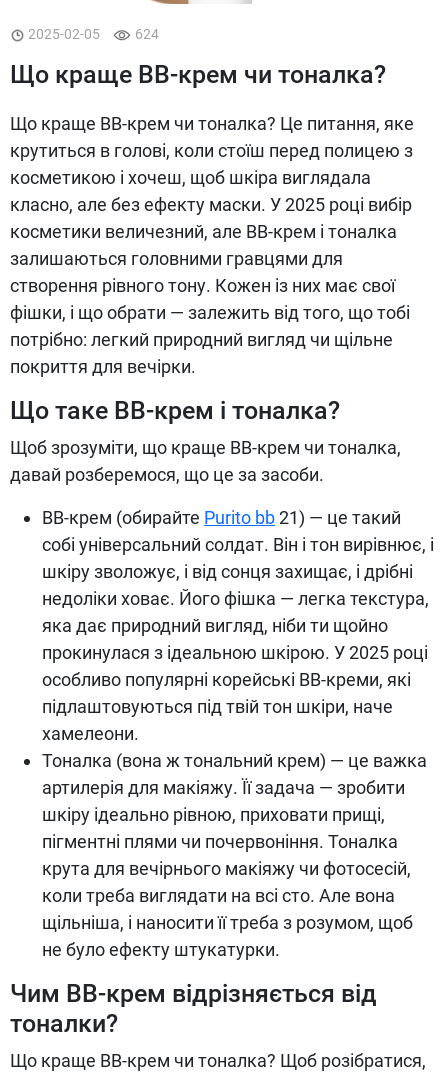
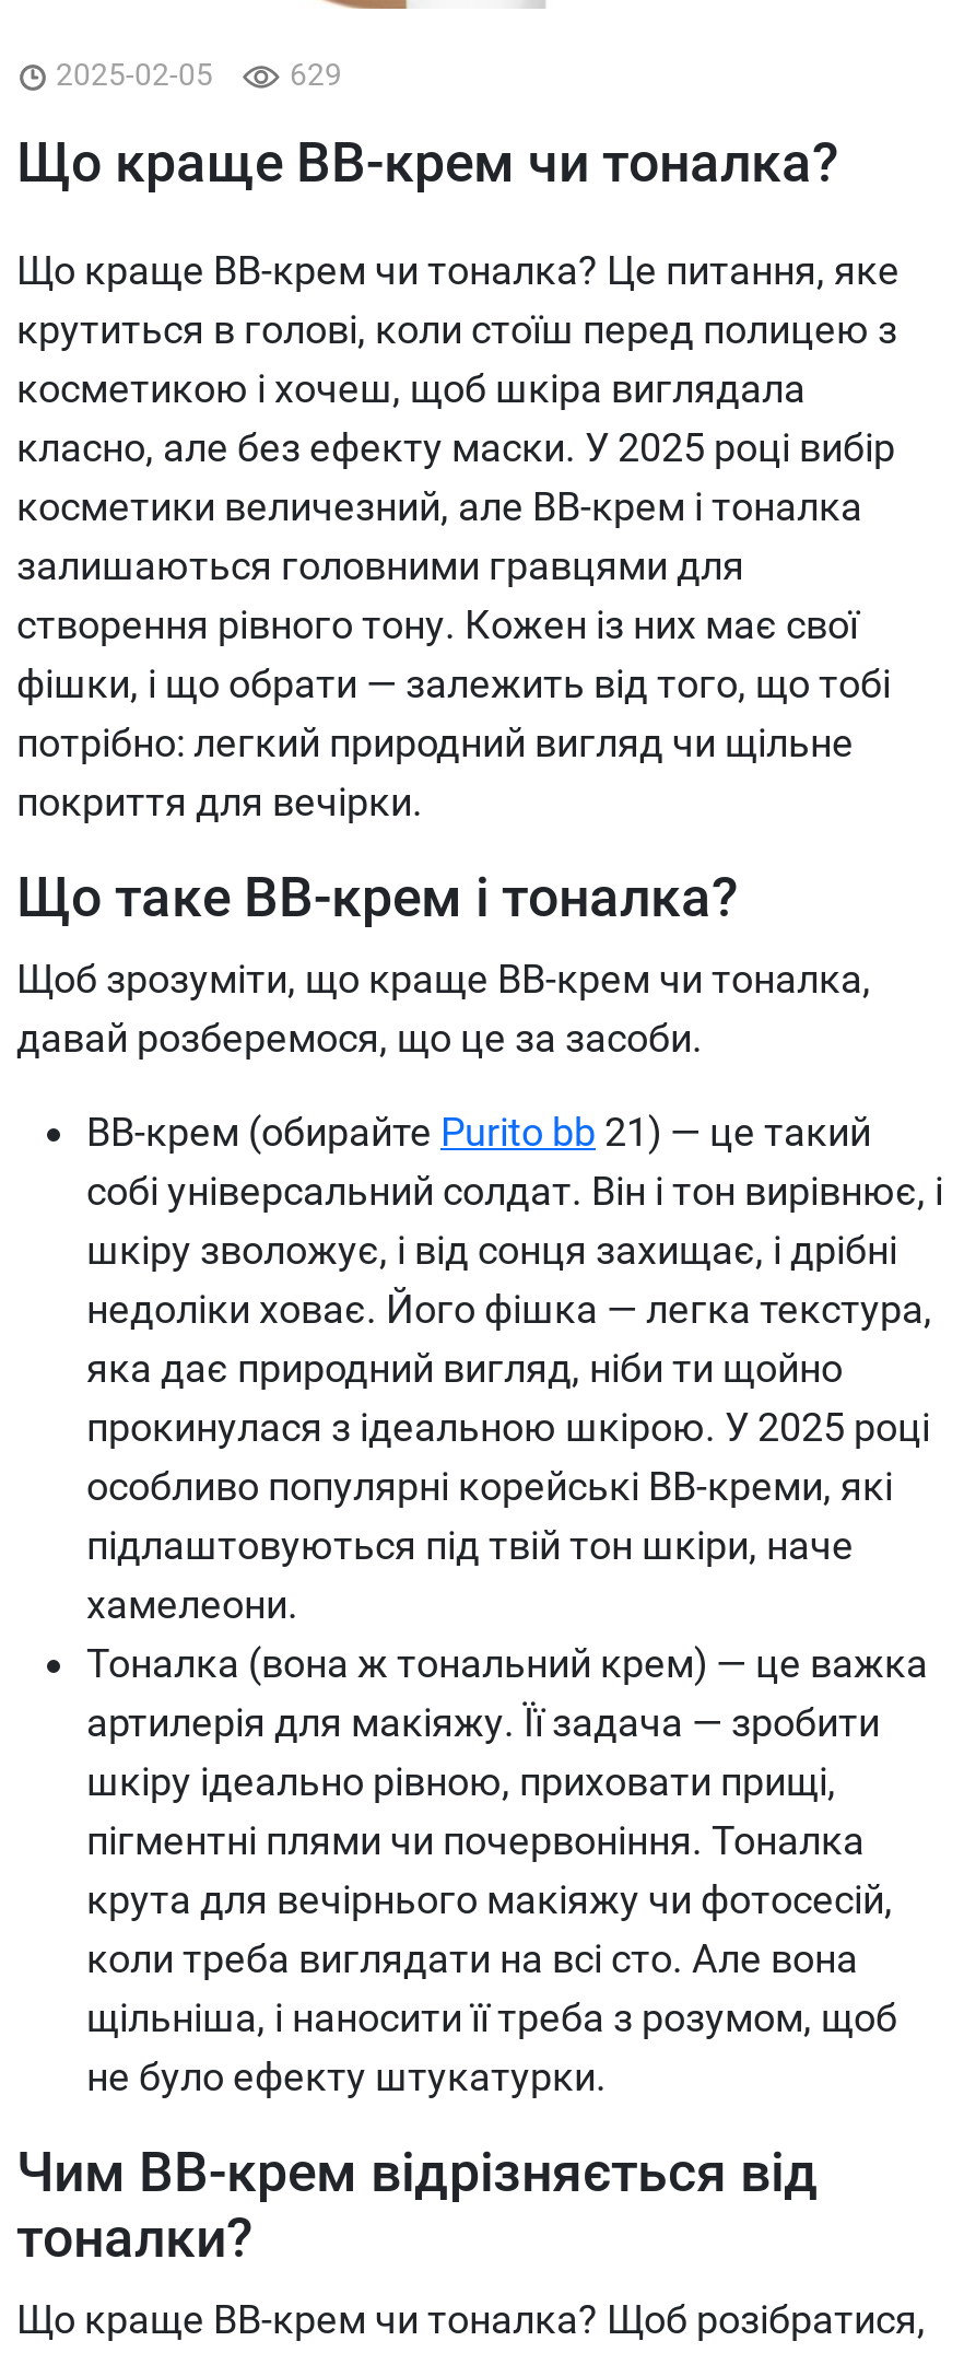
- 2025-02-05 624
+ 2025-02-05 629
